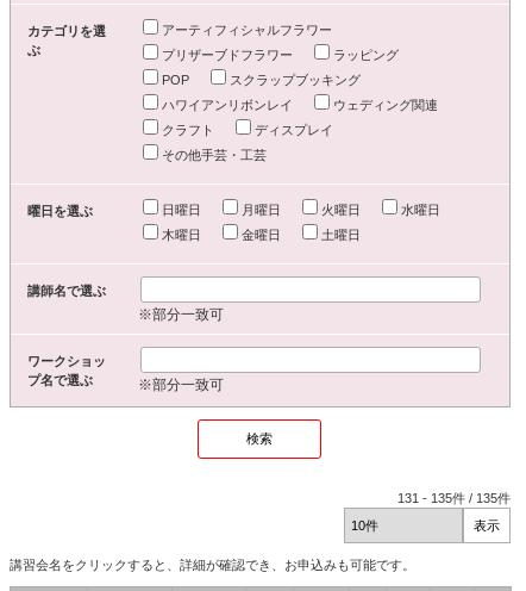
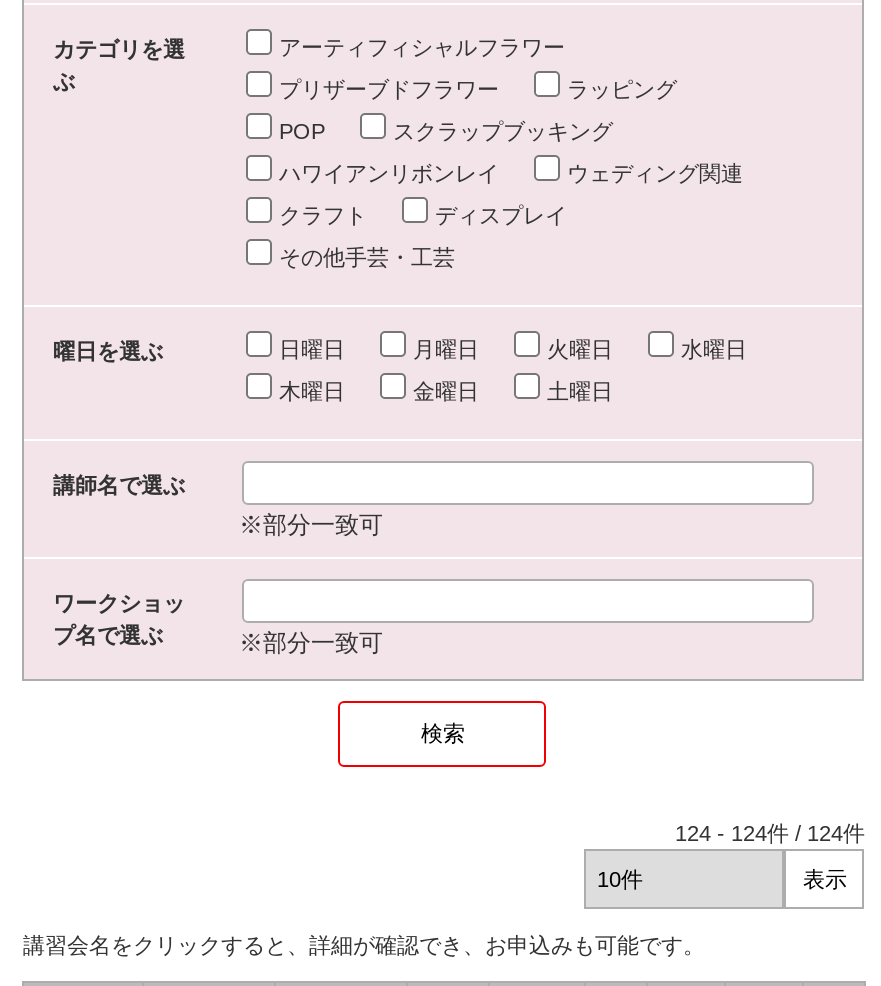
- 131 - 135件 / 135件
+ 124 - 124件 / 124件
